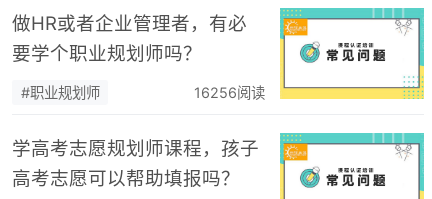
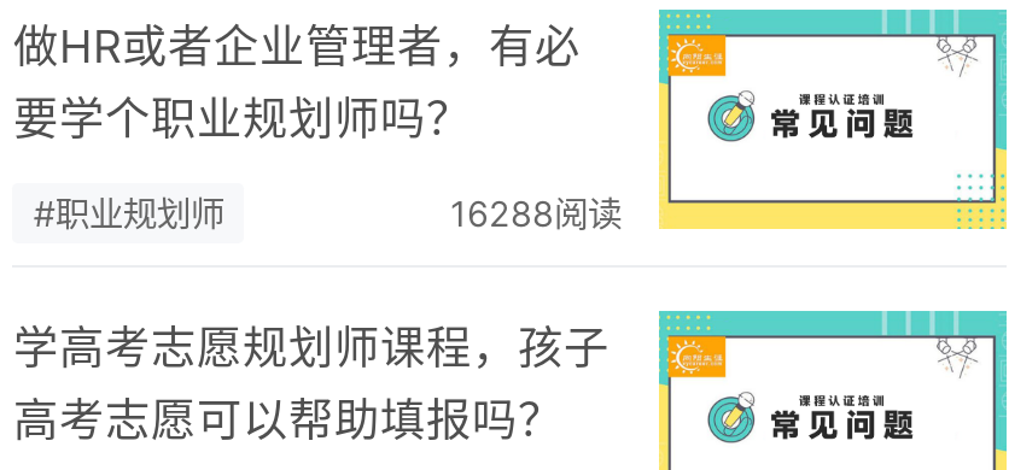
- 16256阅读
+ 16288阅读
